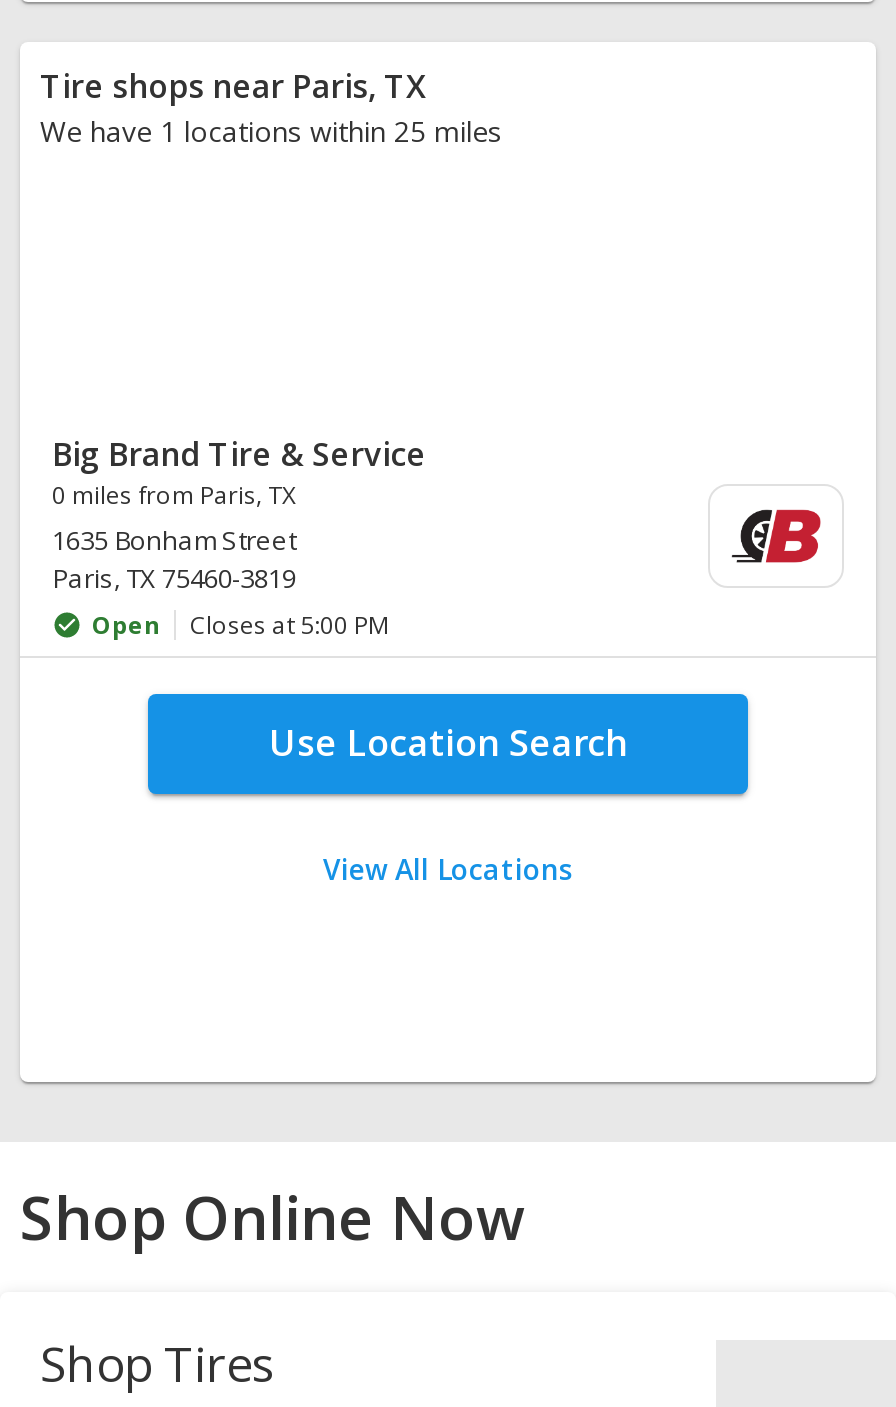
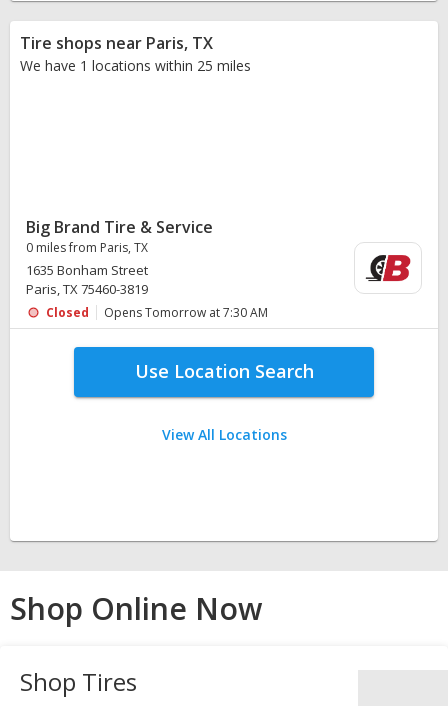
- Open
- Closes at 5:00 PM
+ Closed
+ Opens Tomorrow at 7:30 AM
